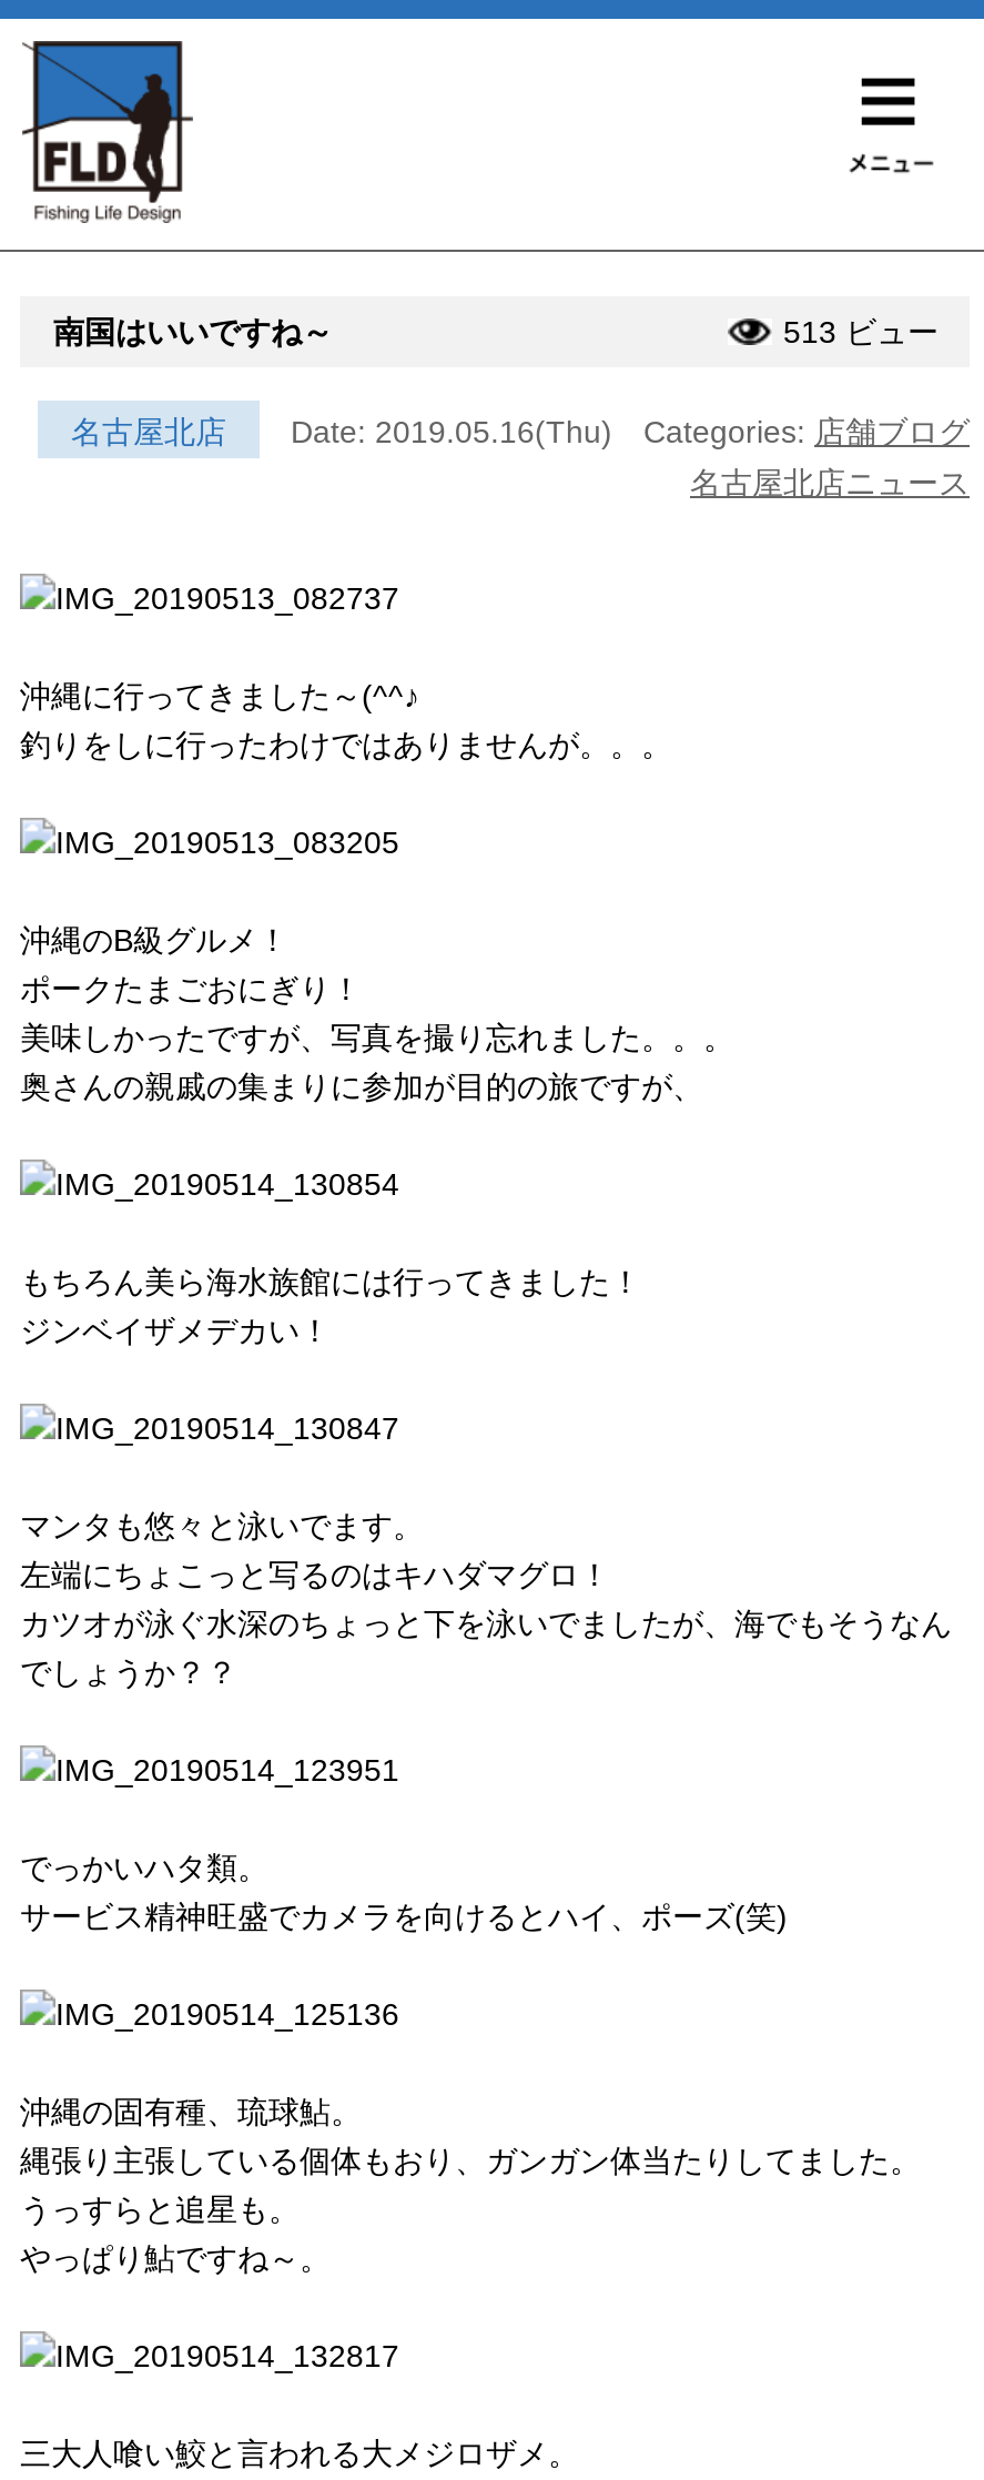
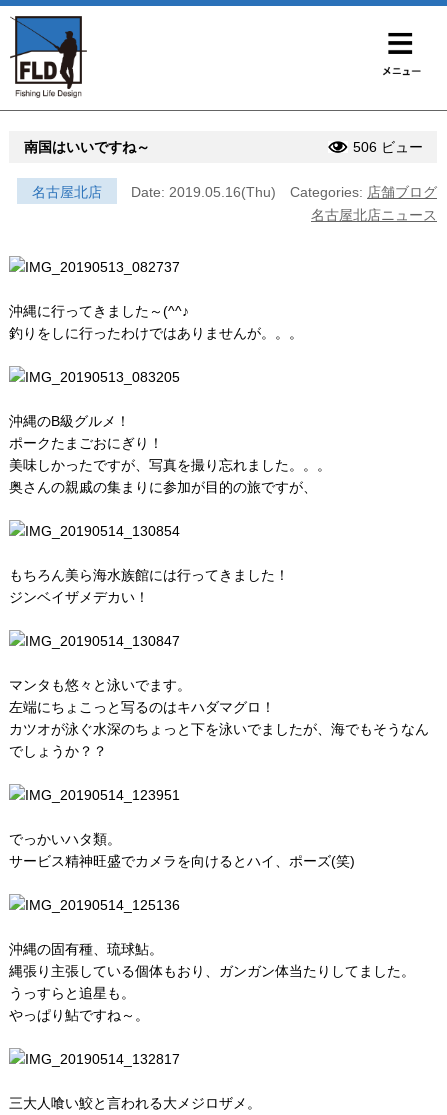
- 513 ビュー
+ 506 ビュー
